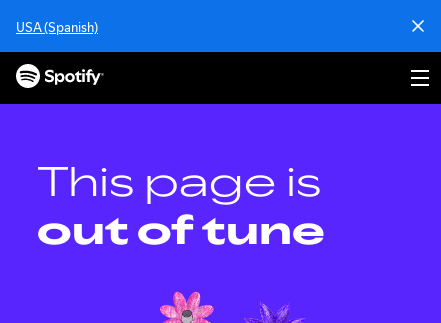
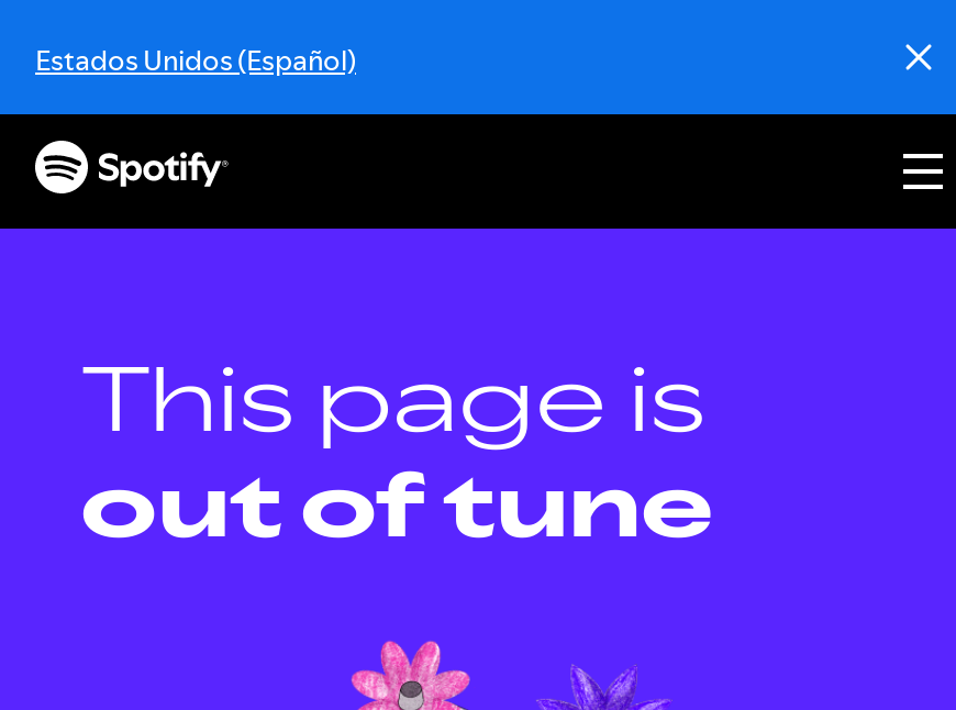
- USA (Spanish)
+ Estados Unidos (Español)
